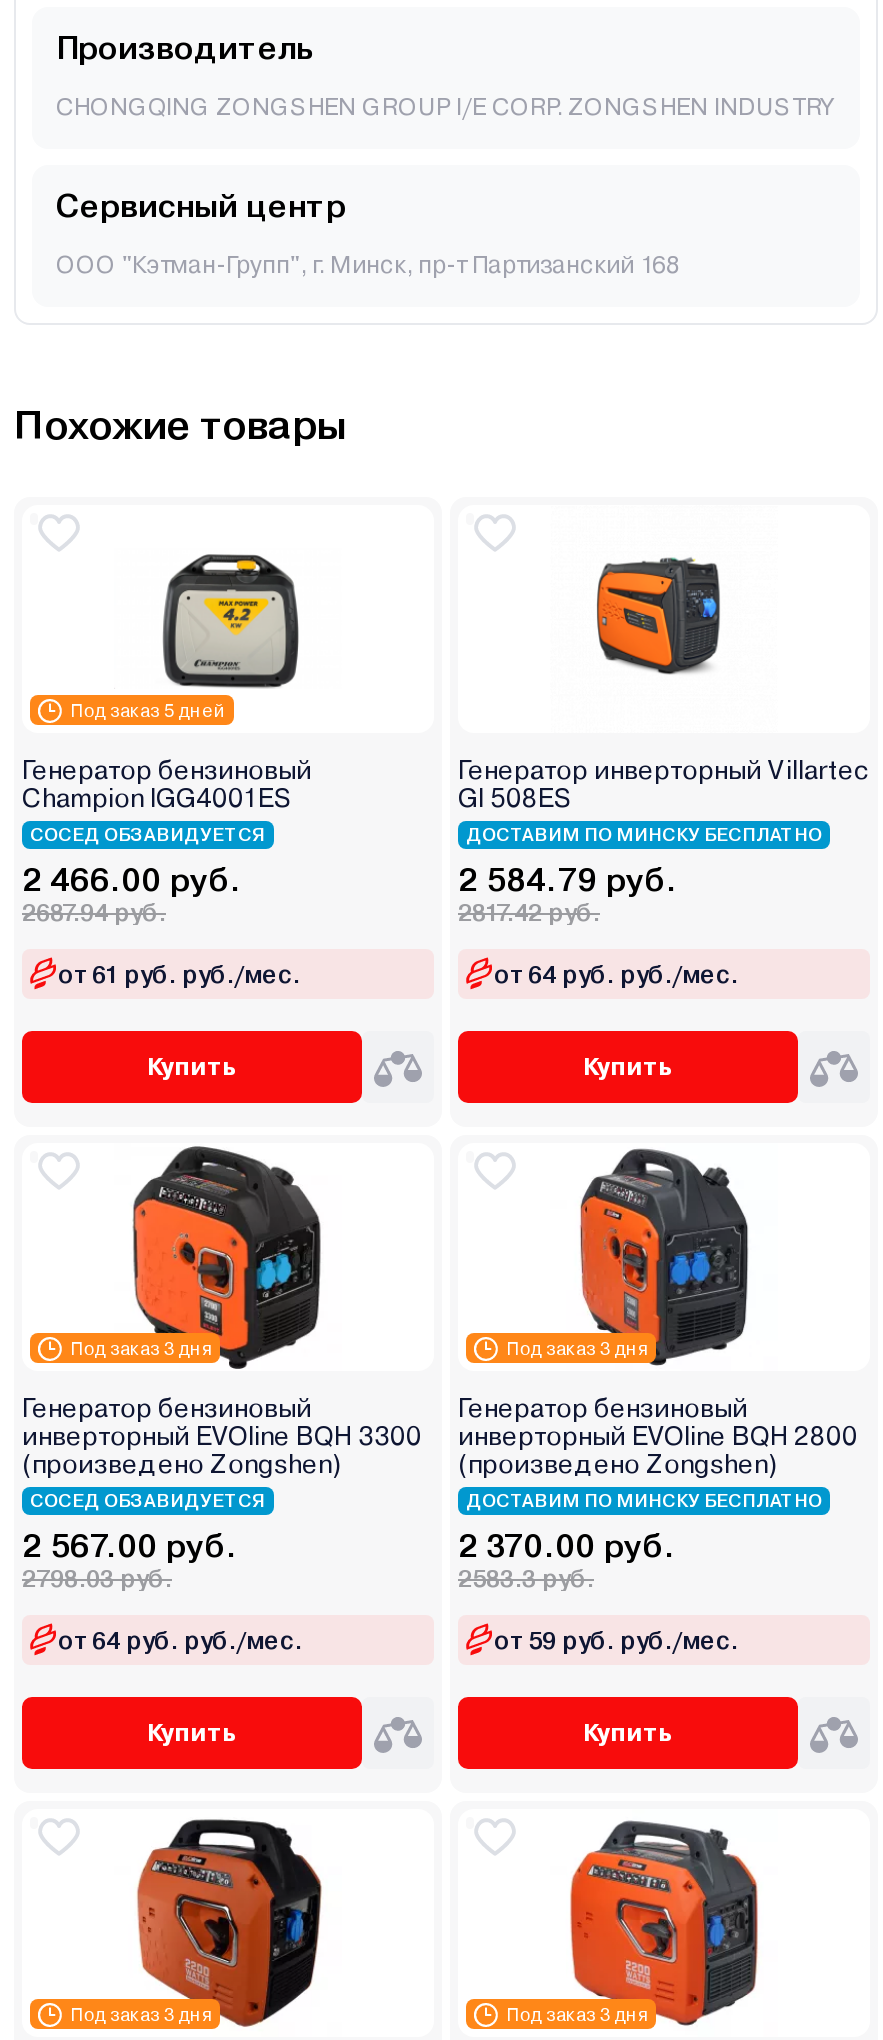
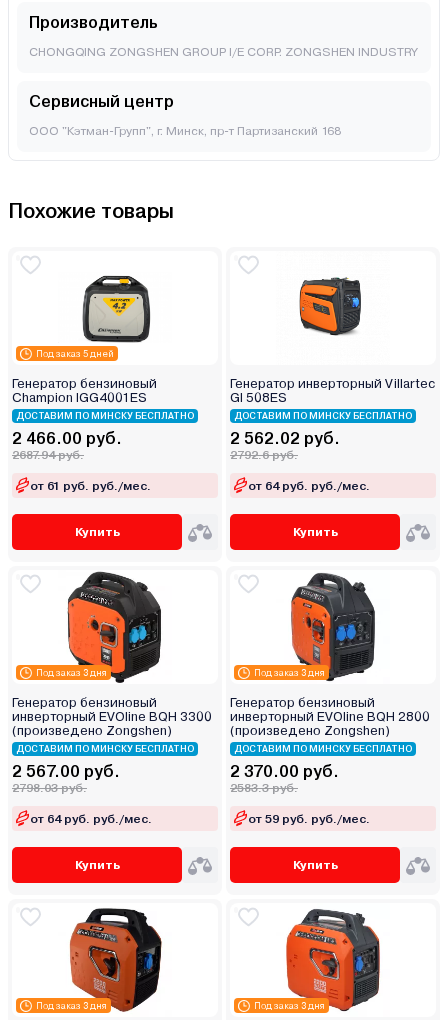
- СОСЕД ОБЗАВИДУЕТСЯ
+ ДОСТАВИМ ПО МИНСКУ БЕСПЛАТНО

- 2 584.79 руб.
+ 2 562.02 руб.

- 2817.42 руб.
+ 2792.6 руб.

- СОСЕД ОБЗАВИДУЕТСЯ
+ ДОСТАВИМ ПО МИНСКУ БЕСПЛАТНО
